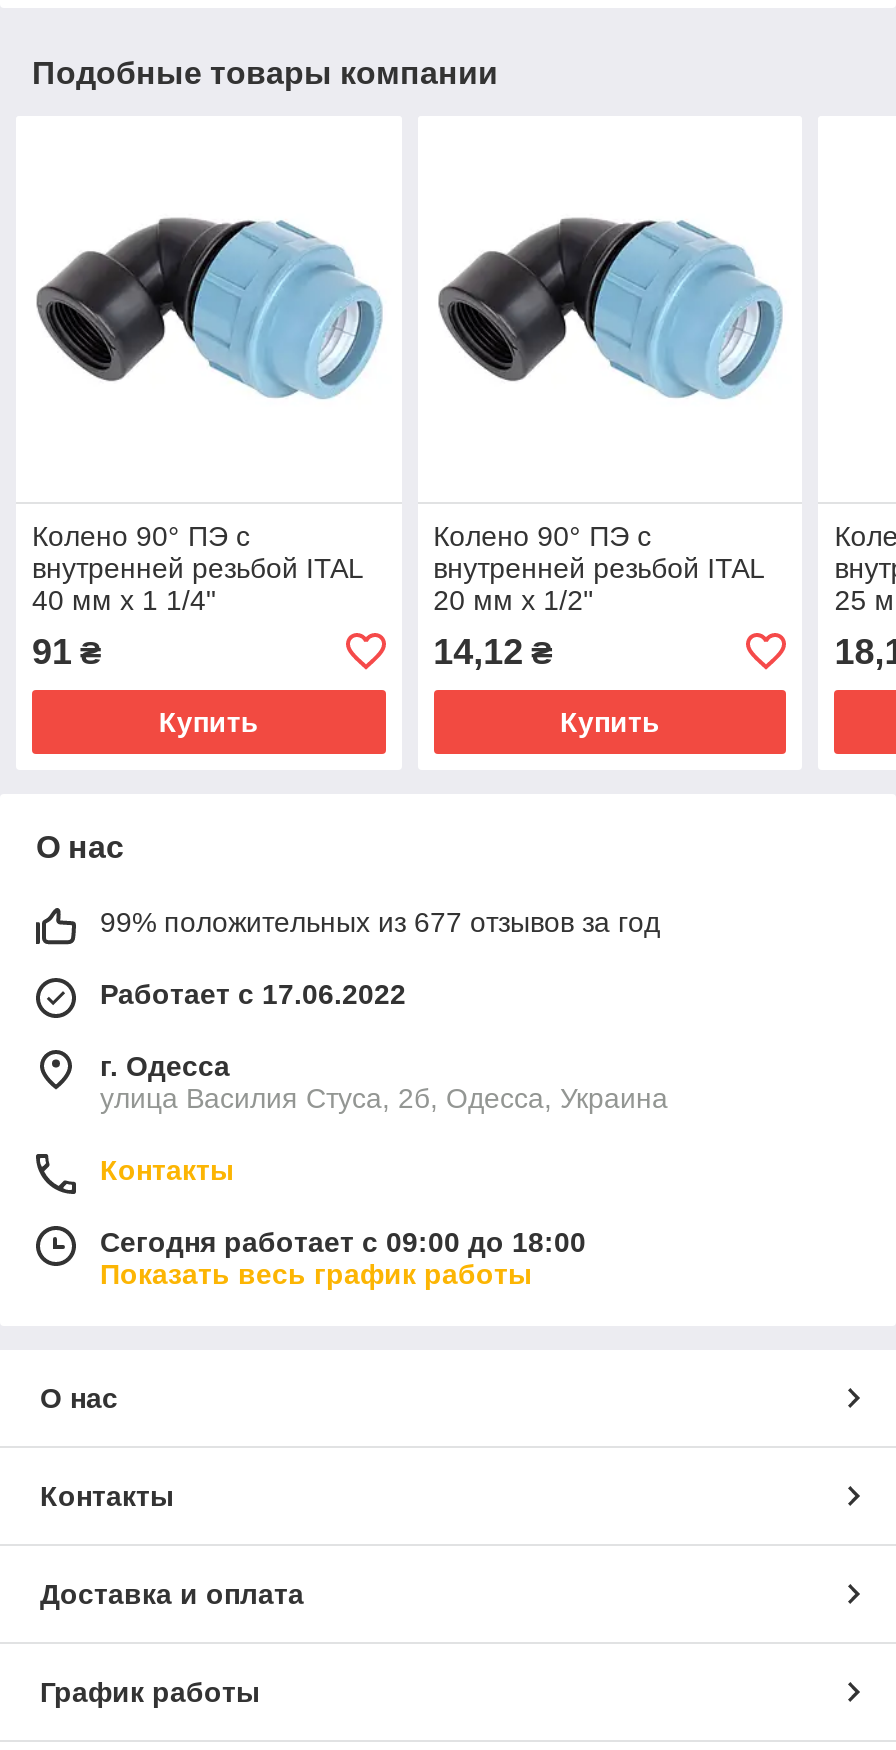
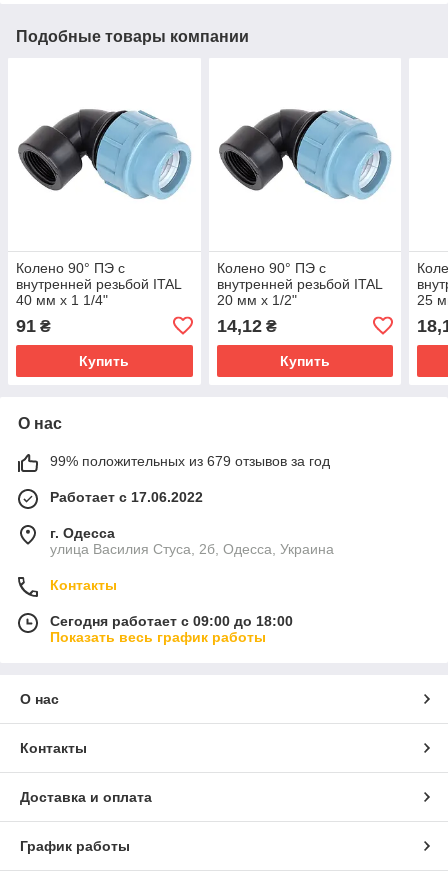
- 99% положительных из 677 отзывов за год
+ 99% положительных из 679 отзывов за год
